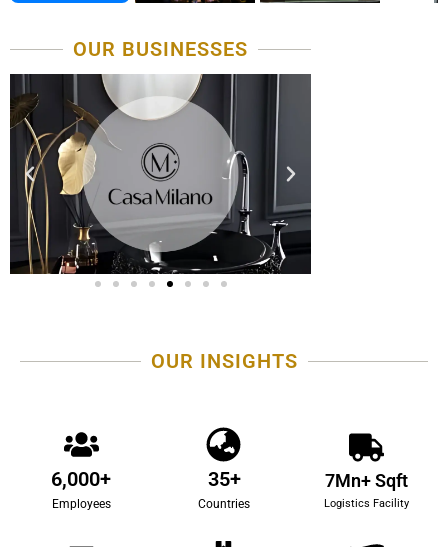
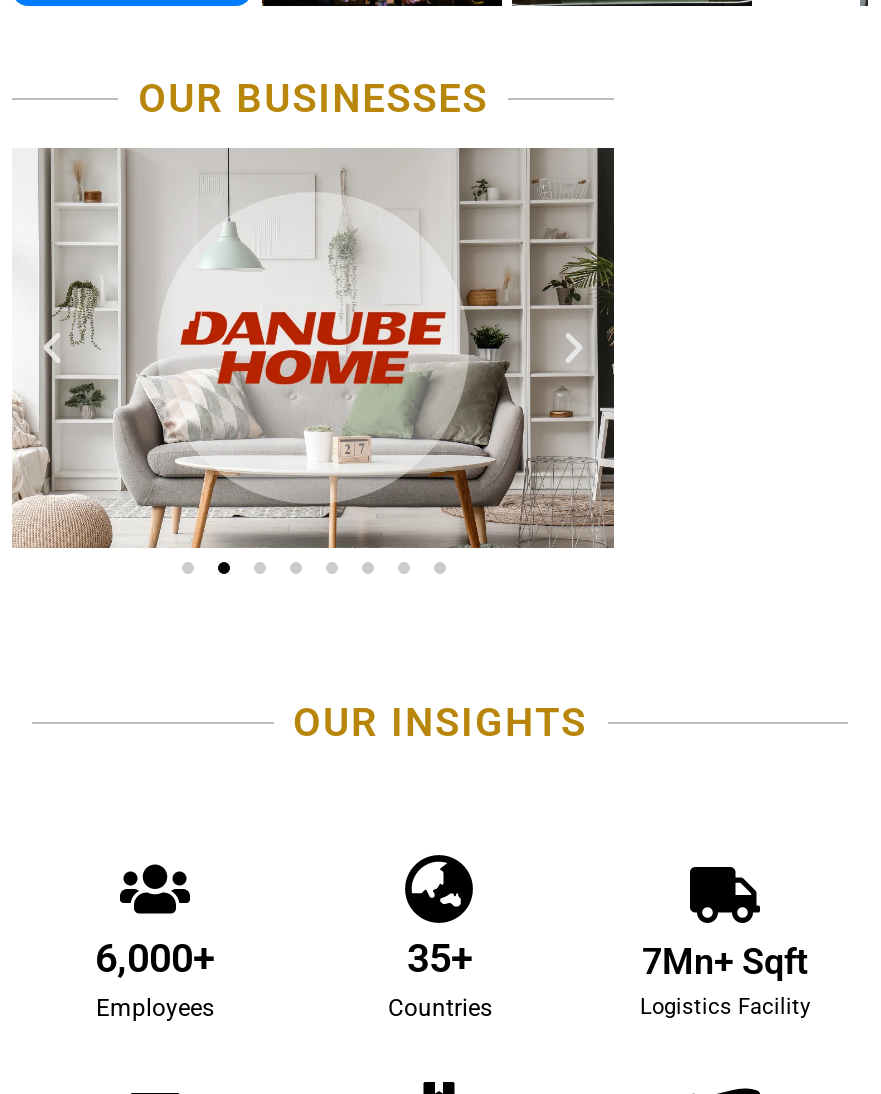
- [image]
+ [image]
